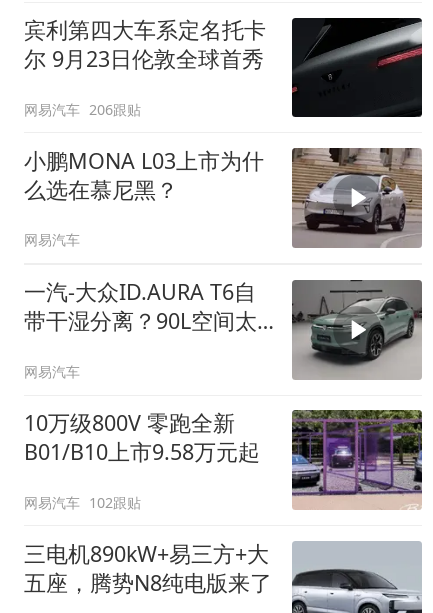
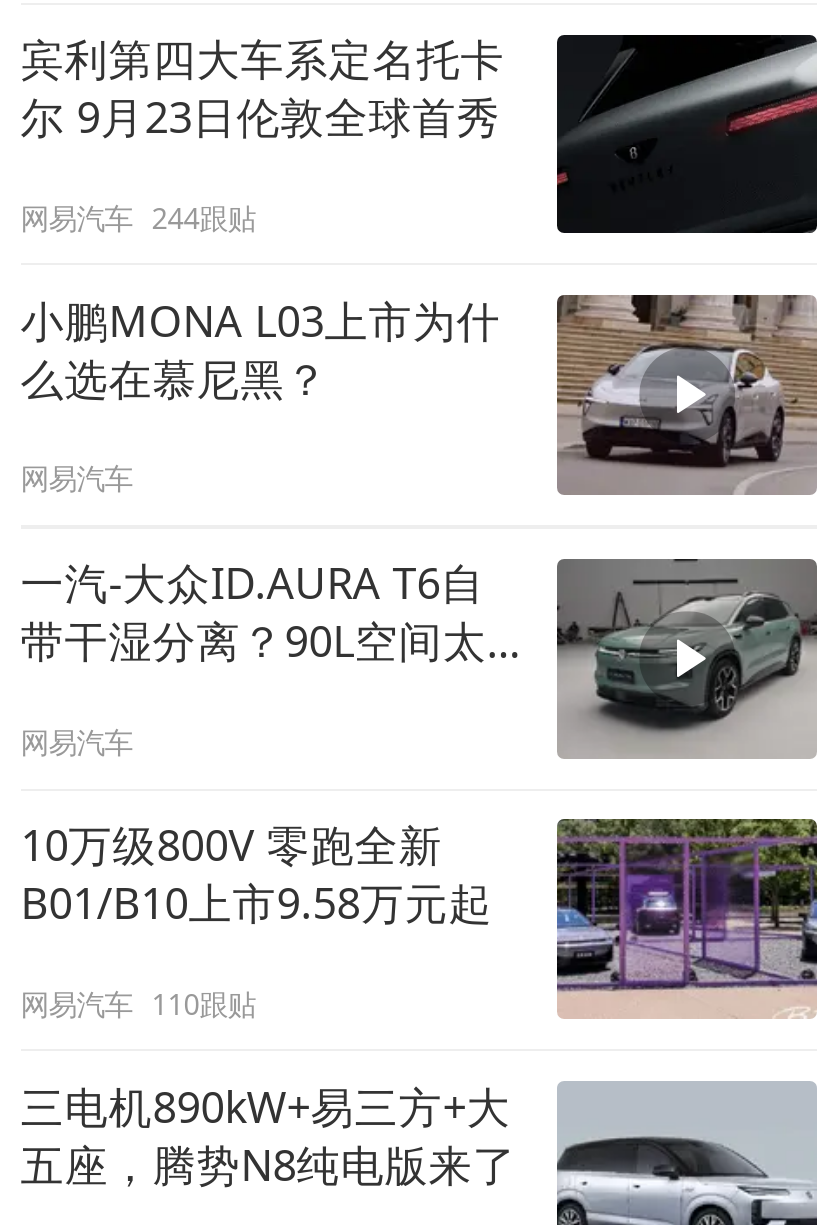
- 网易汽车 206跟贴
+ 网易汽车 244跟贴

- 网易汽车 102跟贴
+ 网易汽车 110跟贴
